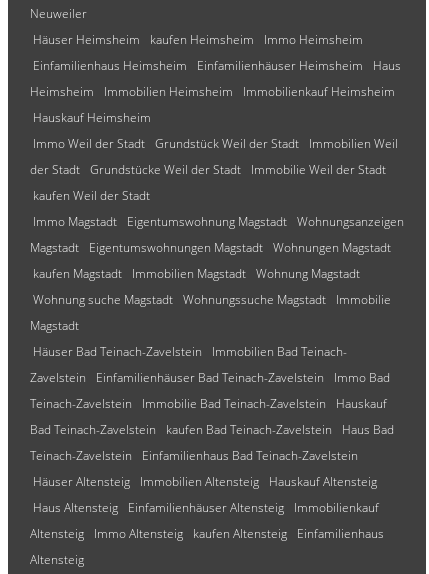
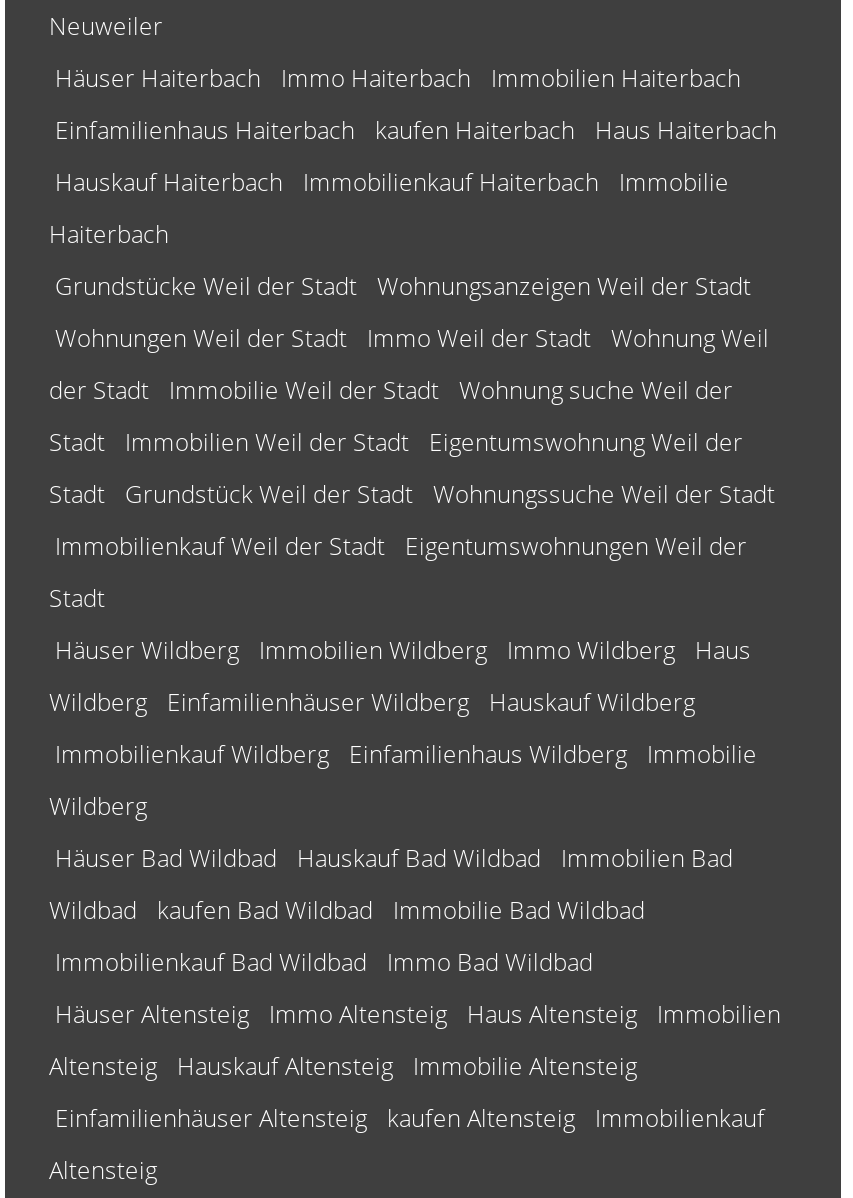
- Häuser Heimsheim kaufen Heimsheim Immo Heimsheim
- Einfamilienhaus Heimsheim Einfamilienhäuser Heimsheim Haus
- Heimsheim Immobilien Heimsheim Immobilienkauf Heimsheim
- Hauskauf Heimsheim
- Immo Weil der Stadt Grundstück Weil der Stadt Immobilien Weil
- der Stadt Grundstücke Weil der Stadt Immobilie Weil der Stadt
- kaufen Weil der Stadt
- Immo Magstadt Eigentumswohnung Magstadt Wohnungsanzeigen
- Magstadt Eigentumswohnungen Magstadt Wohnungen Magstadt
- kaufen Magstadt Immobilien Magstadt Wohnung Magstadt
- Wohnung suche Magstadt Wohnungssuche Magstadt Immobilie
- Magstadt
- Häuser Bad Teinach-Zavelstein Immobilien Bad Teinach-
- Zavelstein Einfamilienhäuser Bad Teinach-Zavelstein Immo Bad
- Teinach-Zavelstein Immobilie Bad Teinach-Zavelstein Hauskauf
- Bad Teinach-Zavelstein kaufen Bad Teinach-Zavelstein Haus Bad
- Teinach-Zavelstein Einfamilienhaus Bad Teinach-Zavelstein
- Häuser Altensteig Immobilien Altensteig Hauskauf Altensteig
- Haus Altensteig Einfamilienhäuser Altensteig Immobilienkauf
- Altensteig Immo Altensteig kaufen Altensteig Einfamilienhaus
+ Häuser Haiterbach Immo Haiterbach Immobilien Haiterbach
+ Einfamilienhaus Haiterbach kaufen Haiterbach Haus Haiterbach
+ Hauskauf Haiterbach Immobilienkauf Haiterbach Immobilie
+ Haiterbach
+ Grundstücke Weil der Stadt Wohnungsanzeigen Weil der Stadt
+ Wohnungen Weil der Stadt Immo Weil der Stadt Wohnung Weil
+ der Stadt Immobilie Weil der Stadt Wohnung suche Weil der
+ Stadt Immobilien Weil der Stadt Eigentumswohnung Weil der
+ Stadt Grundstück Weil der Stadt Wohnungssuche Weil der Stadt
+ Immobilienkauf Weil der Stadt Eigentumswohnungen Weil der
+ Stadt
+ Häuser Wildberg Immobilien Wildberg Immo Wildberg Haus
+ Wildberg Einfamilienhäuser Wildberg Hauskauf Wildberg
+ Immobilienkauf Wildberg Einfamilienhaus Wildberg Immobilie
+ Wildberg
+ Häuser Bad Wildbad Hauskauf Bad Wildbad Immobilien Bad
+ Wildbad kaufen Bad Wildbad Immobilie Bad Wildbad
+ Immobilienkauf Bad Wildbad Immo Bad Wildbad
+ Häuser Altensteig Immo Altensteig Haus Altensteig Immobilien
+ Altensteig Hauskauf Altensteig Immobilie Altensteig
+ Einfamilienhäuser Altensteig kaufen Altensteig Immobilienkauf
